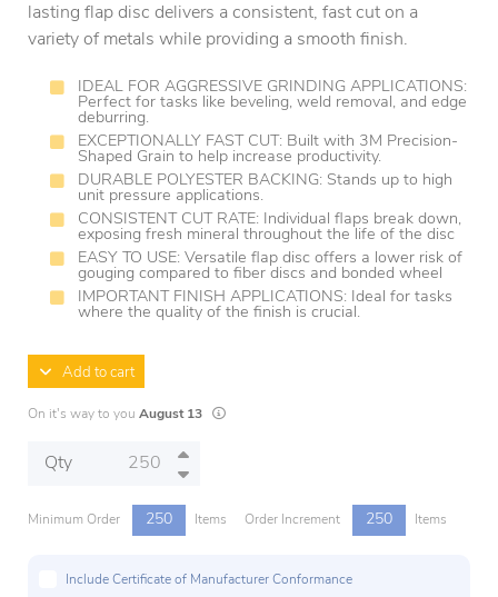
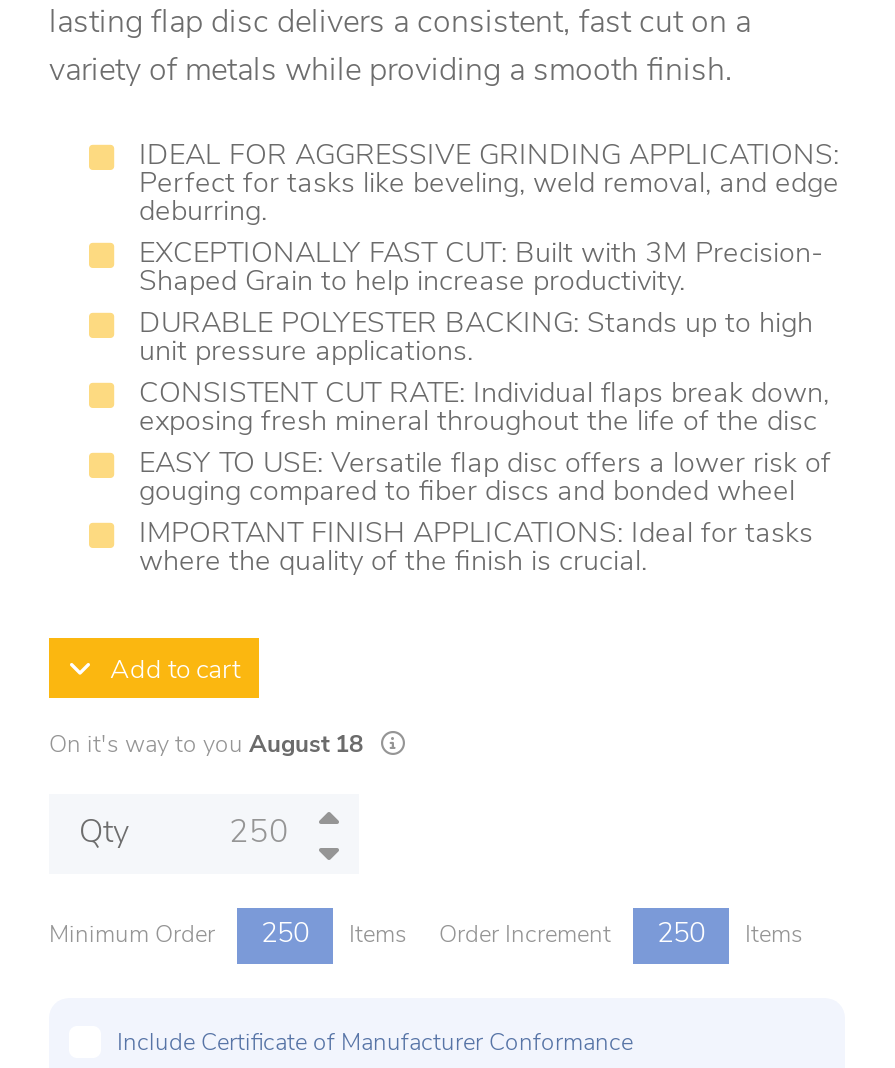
- On it's way to you August 13
+ On it's way to you August 18
